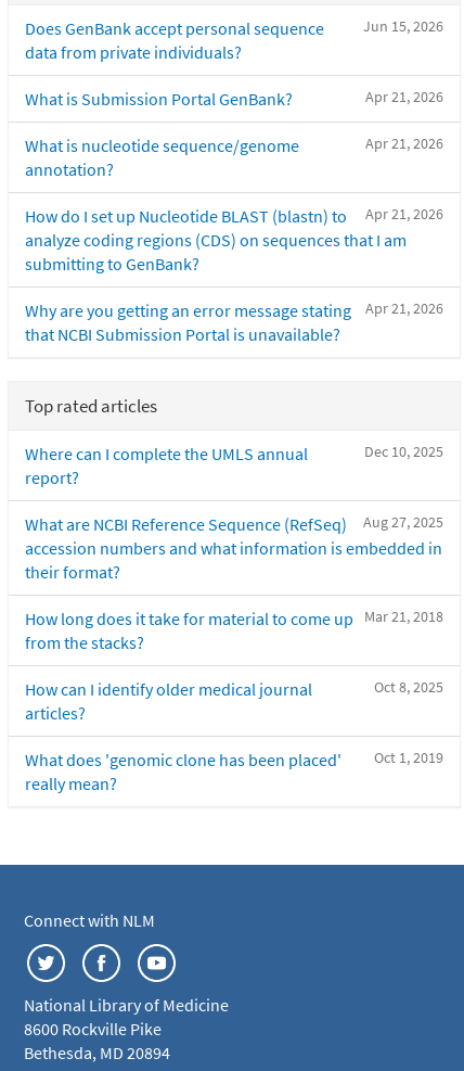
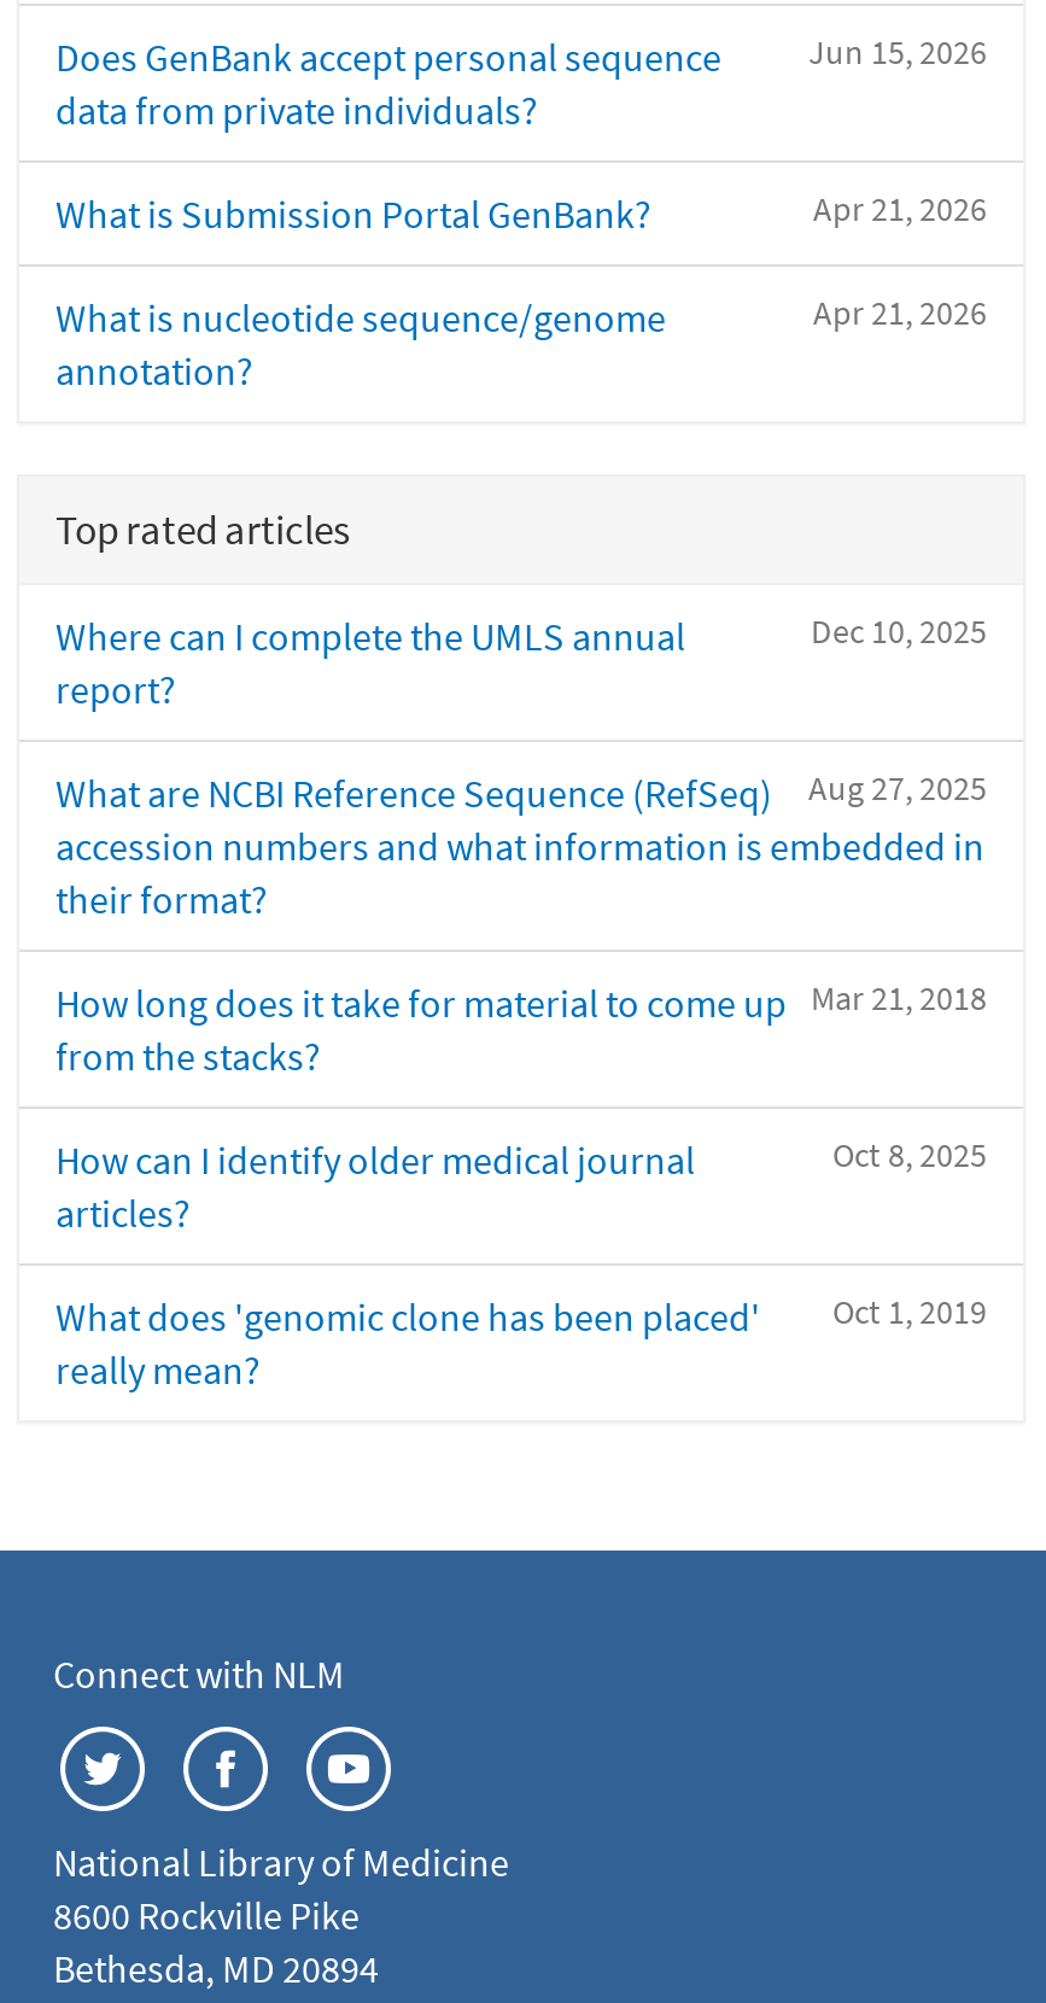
- Apr 21, 2026
- How do I set up Nucleotide BLAST (blastn) to
- analyze coding regions (CDS) on sequences that I am
- submitting to GenBank?
- Apr 21, 2026
- Why are you getting an error message stating
- that NCBI Submission Portal is unavailable?
